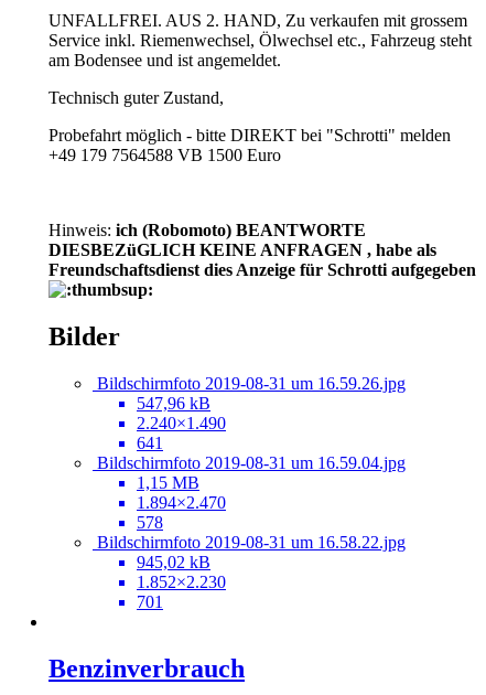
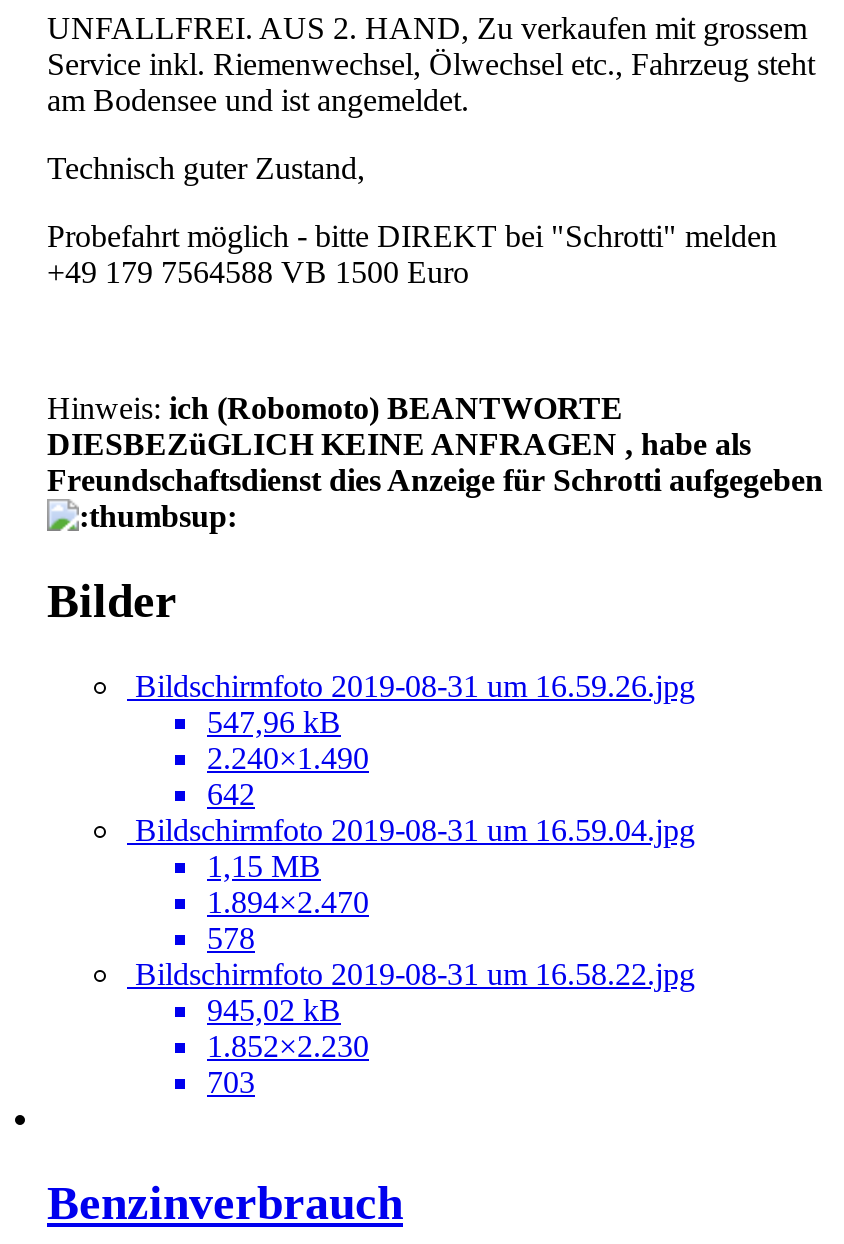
- 641
+ 642

- 701
+ 703
